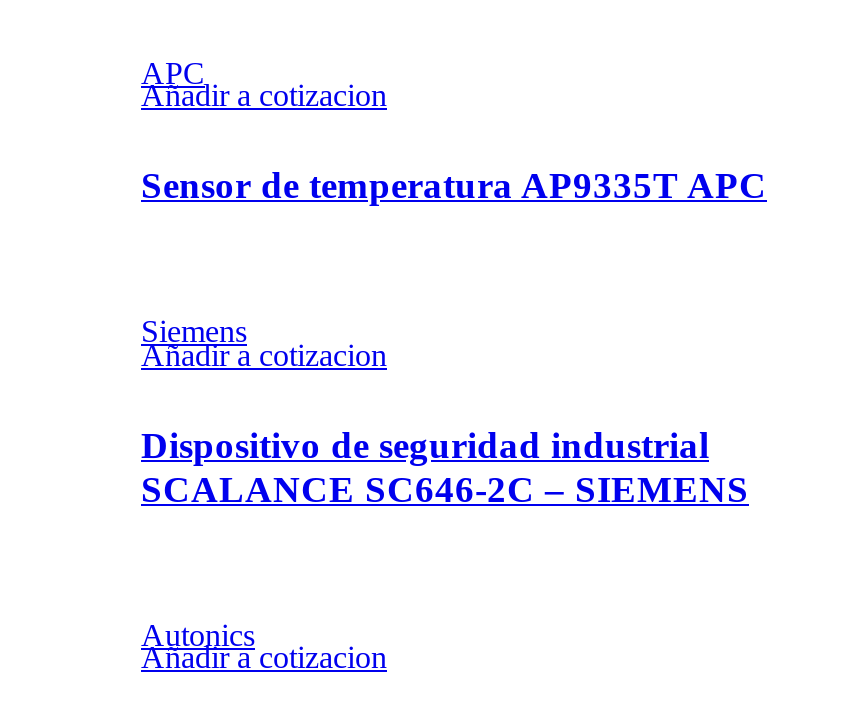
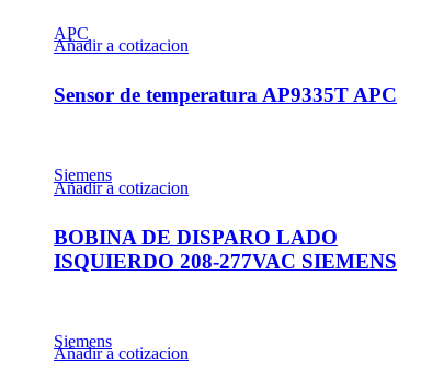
- Dispositivo de seguridad industrial
- SCALANCE SC646-2C – SIEMENS
+ BOBINA DE DISPARO LADO
+ ISQUIERDO 208-277VAC SIEMENS

- Autonics
+ Siemens
